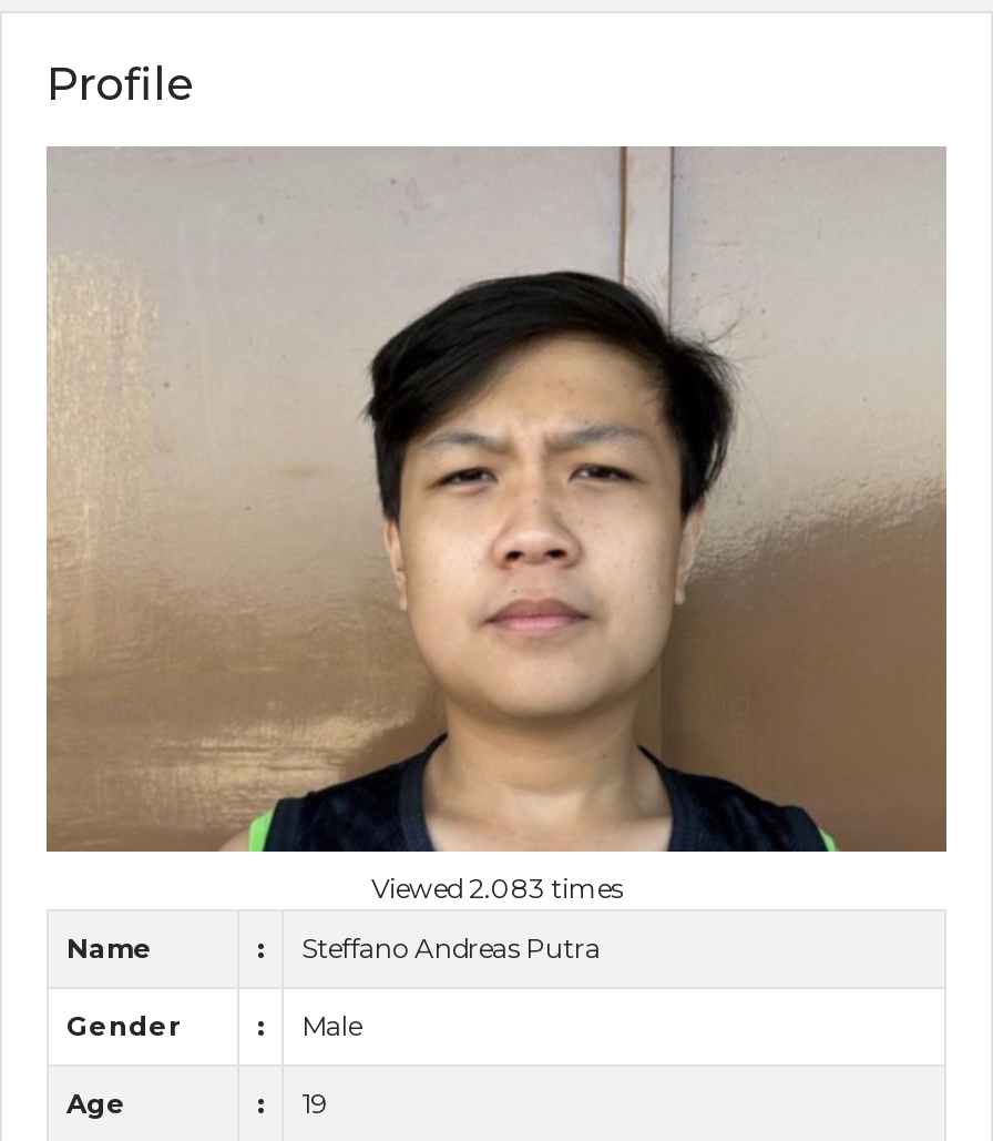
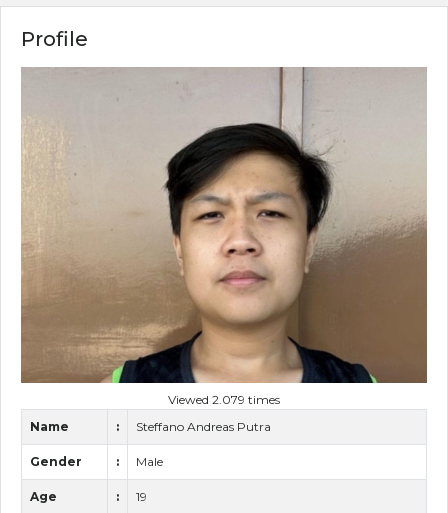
- Viewed 2.083 times
+ Viewed 2.079 times
